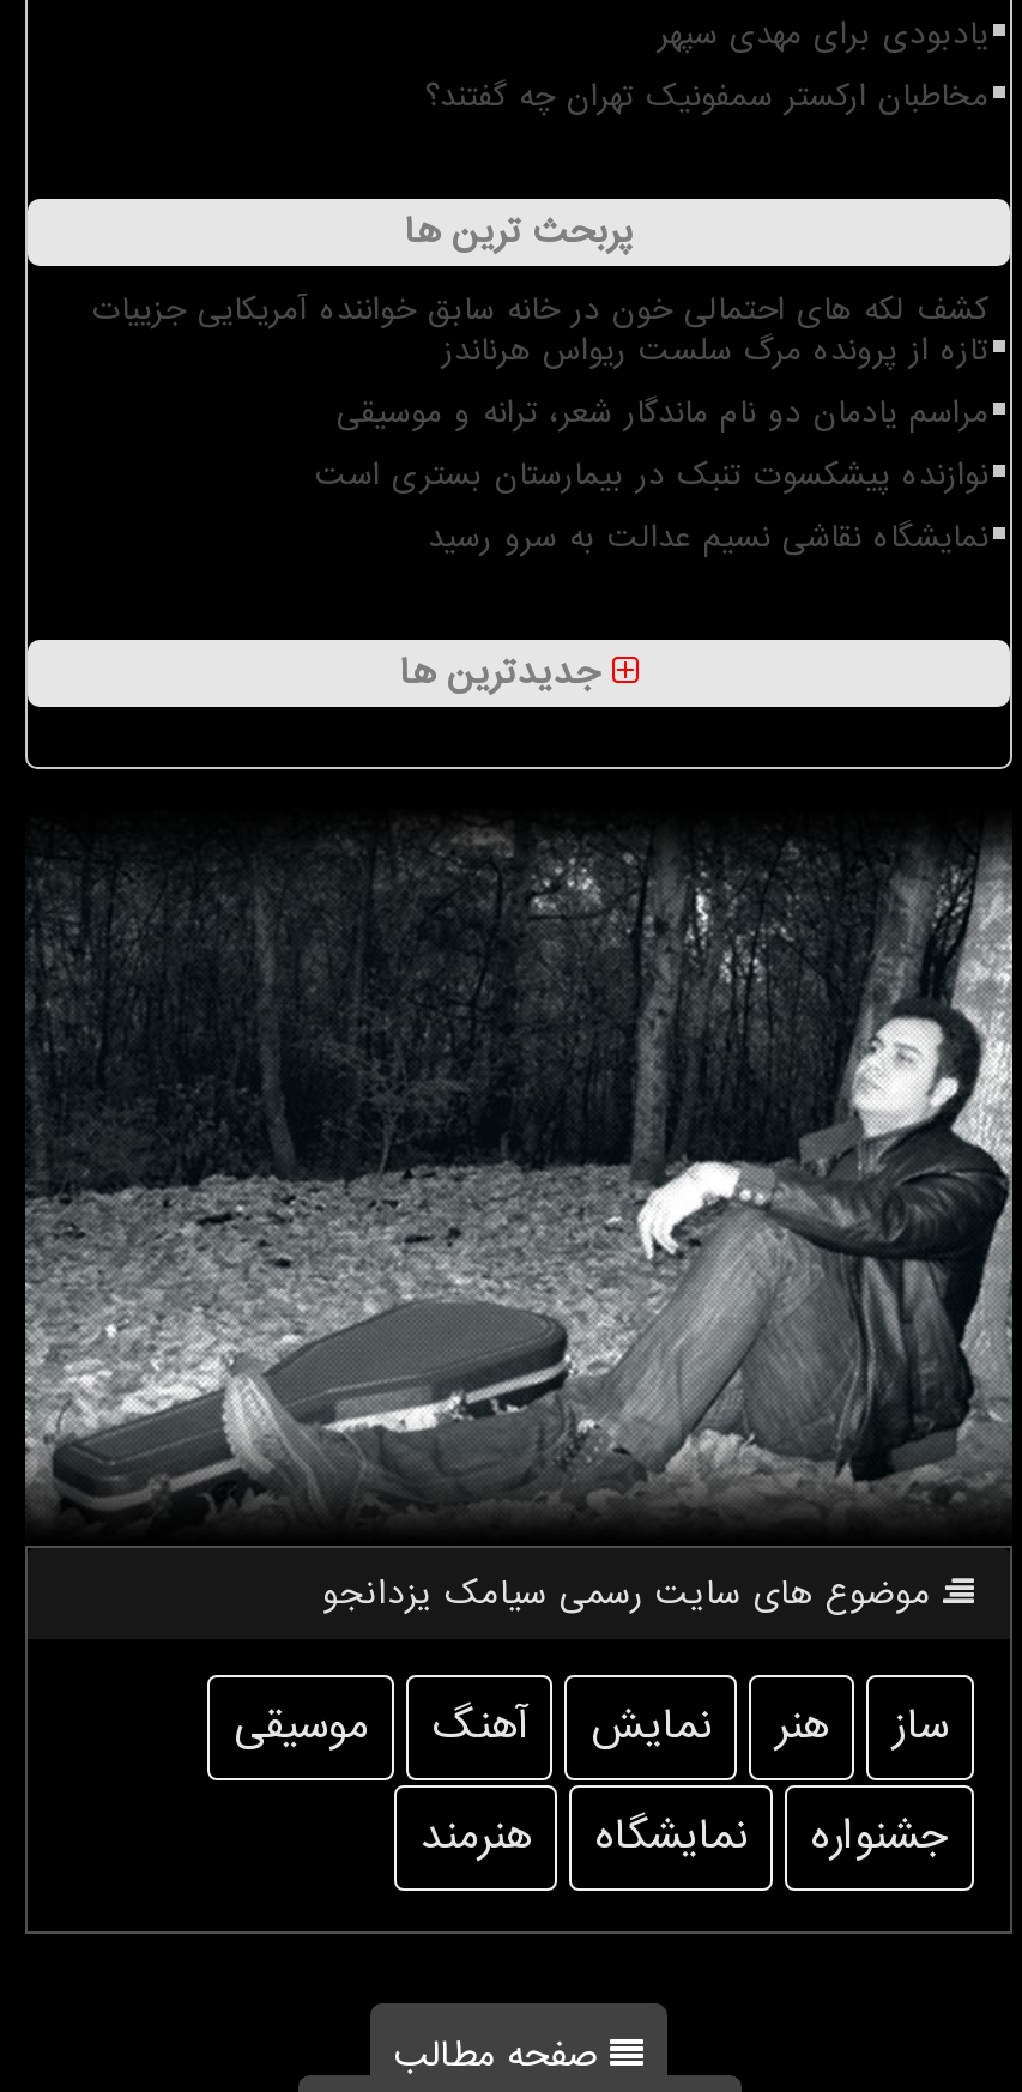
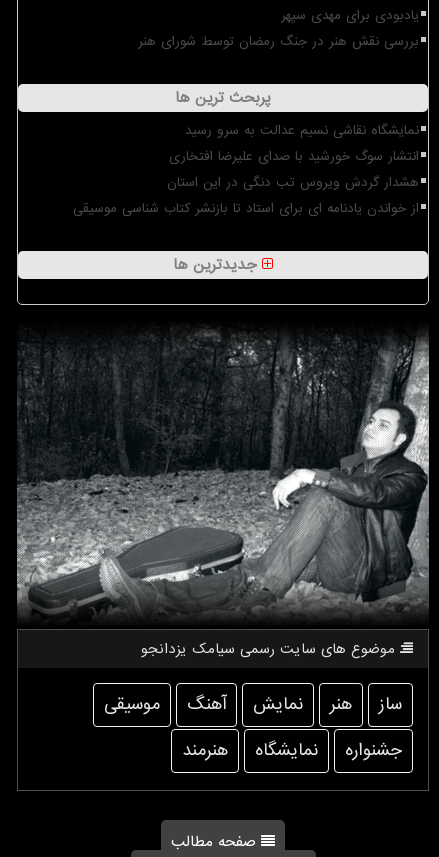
- مخاطبان ارکستر سمفونیک تهران چه گفتند؟
+ بررسی نقش هنر در جنگ رمضان توسط شورای هنر

- کشف لکه های احتمالی خون در خانه سابق خواننده آمریکایی جزییات
- تازه از پرونده مرگ سلست ریواس هرناندز
- مراسم یادمان دو نام ماندگار شعر، ترانه و موسیقی
- نوازنده پیشکسوت تنبک در بیمارستان بستری است

moved up: نمایشگاه نقاشی نسیم عدالت به سرو رسید

+ انتشار سوگ خورشید با صدای علیرضا افتخاری
+ هشدار گردش ویروس تب دنگی در این استان
+ از خواندن یادنامه ای برای استاد تا بازنشر کتاب شناسی موسیقی
